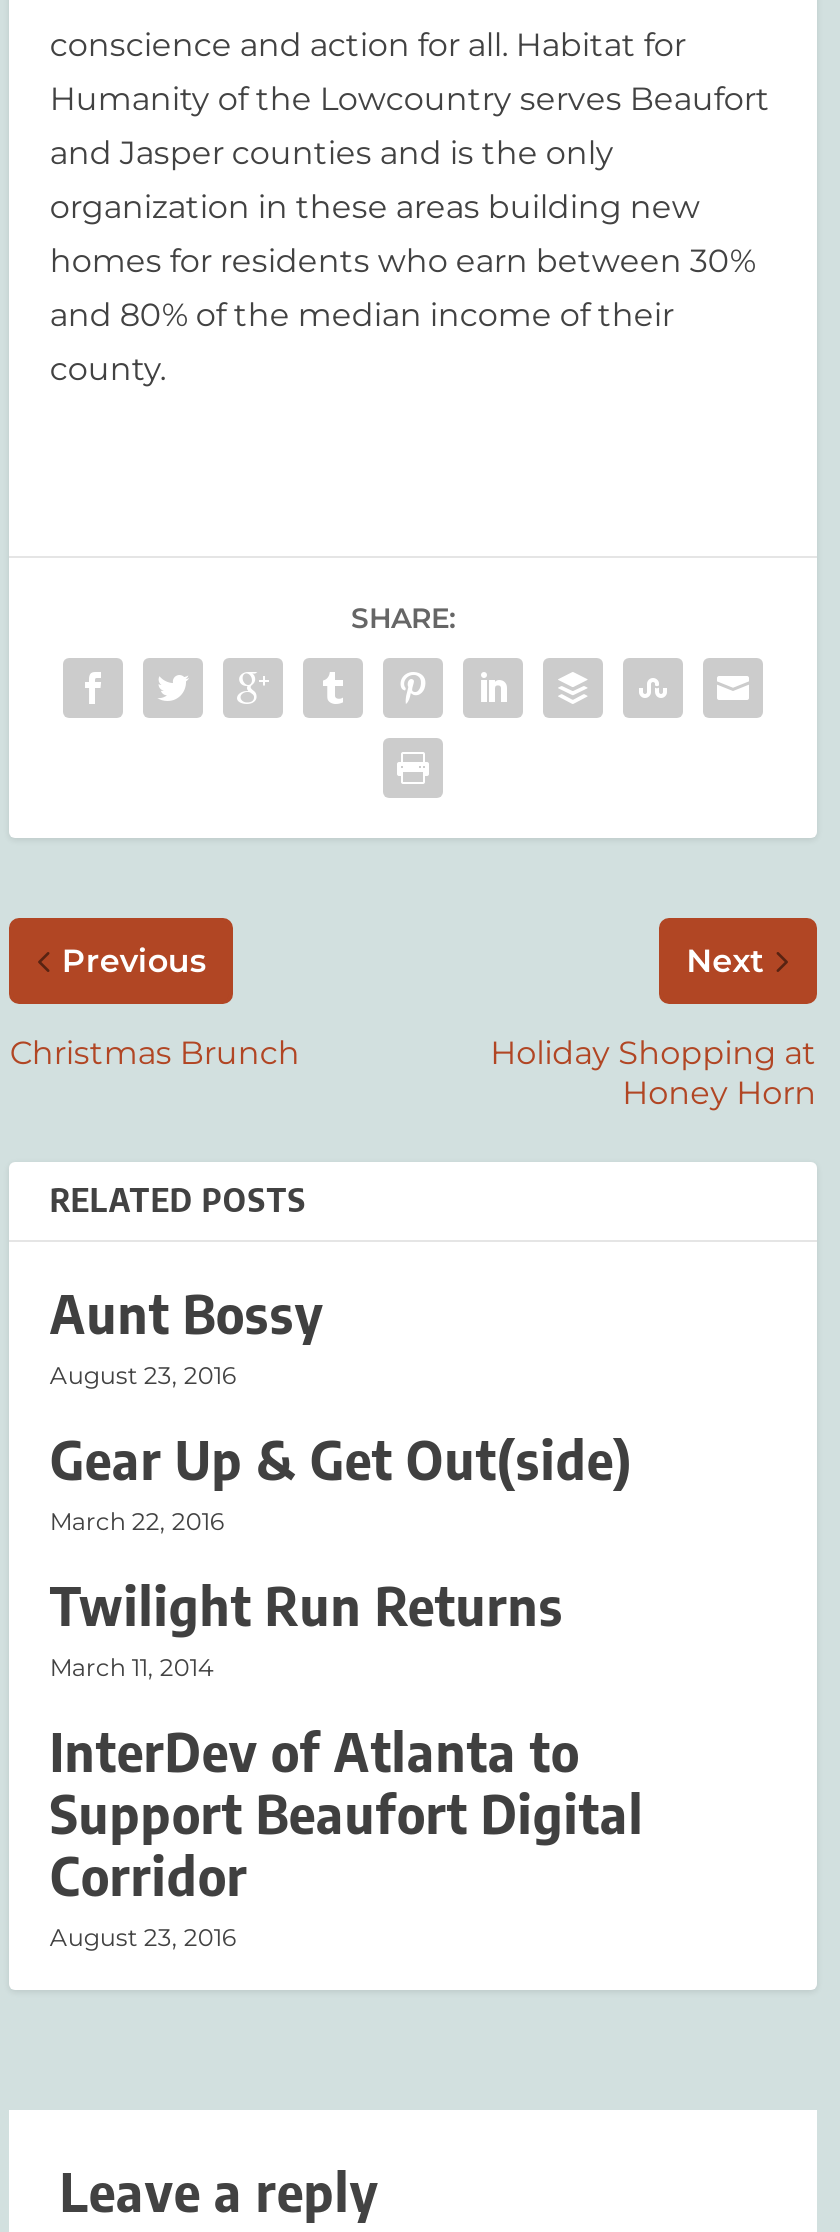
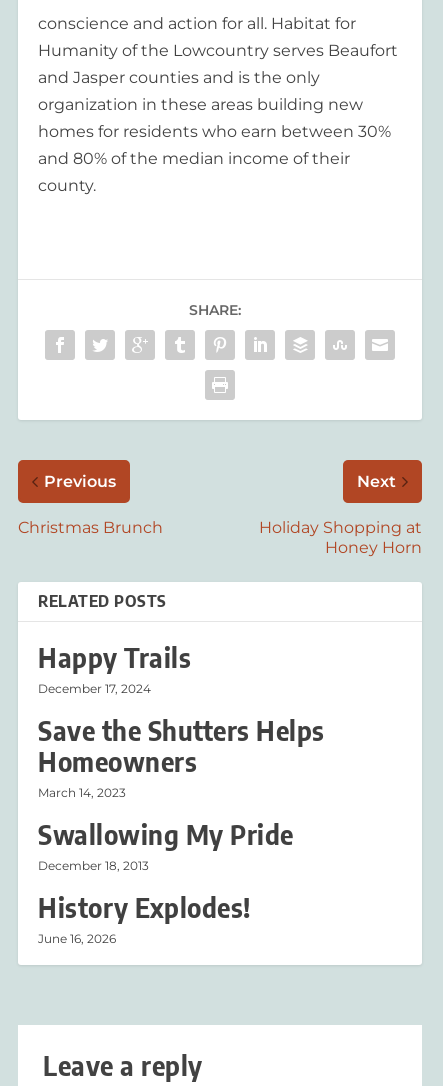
- Aunt Bossy
- August 23, 2016
+ Happy Trails
+ December 17, 2024

- Gear Up & Get Out(side)
- March 22, 2016
+ Save the Shutters Helps
+ Homeowners
+ March 14, 2023

- Twilight Run Returns
- March 11, 2014
+ Swallowing My Pride
+ December 18, 2013

- InterDev of Atlanta to
- Support Beaufort Digital
- Corridor
- August 23, 2016
+ History Explodes!
+ June 16, 2026
